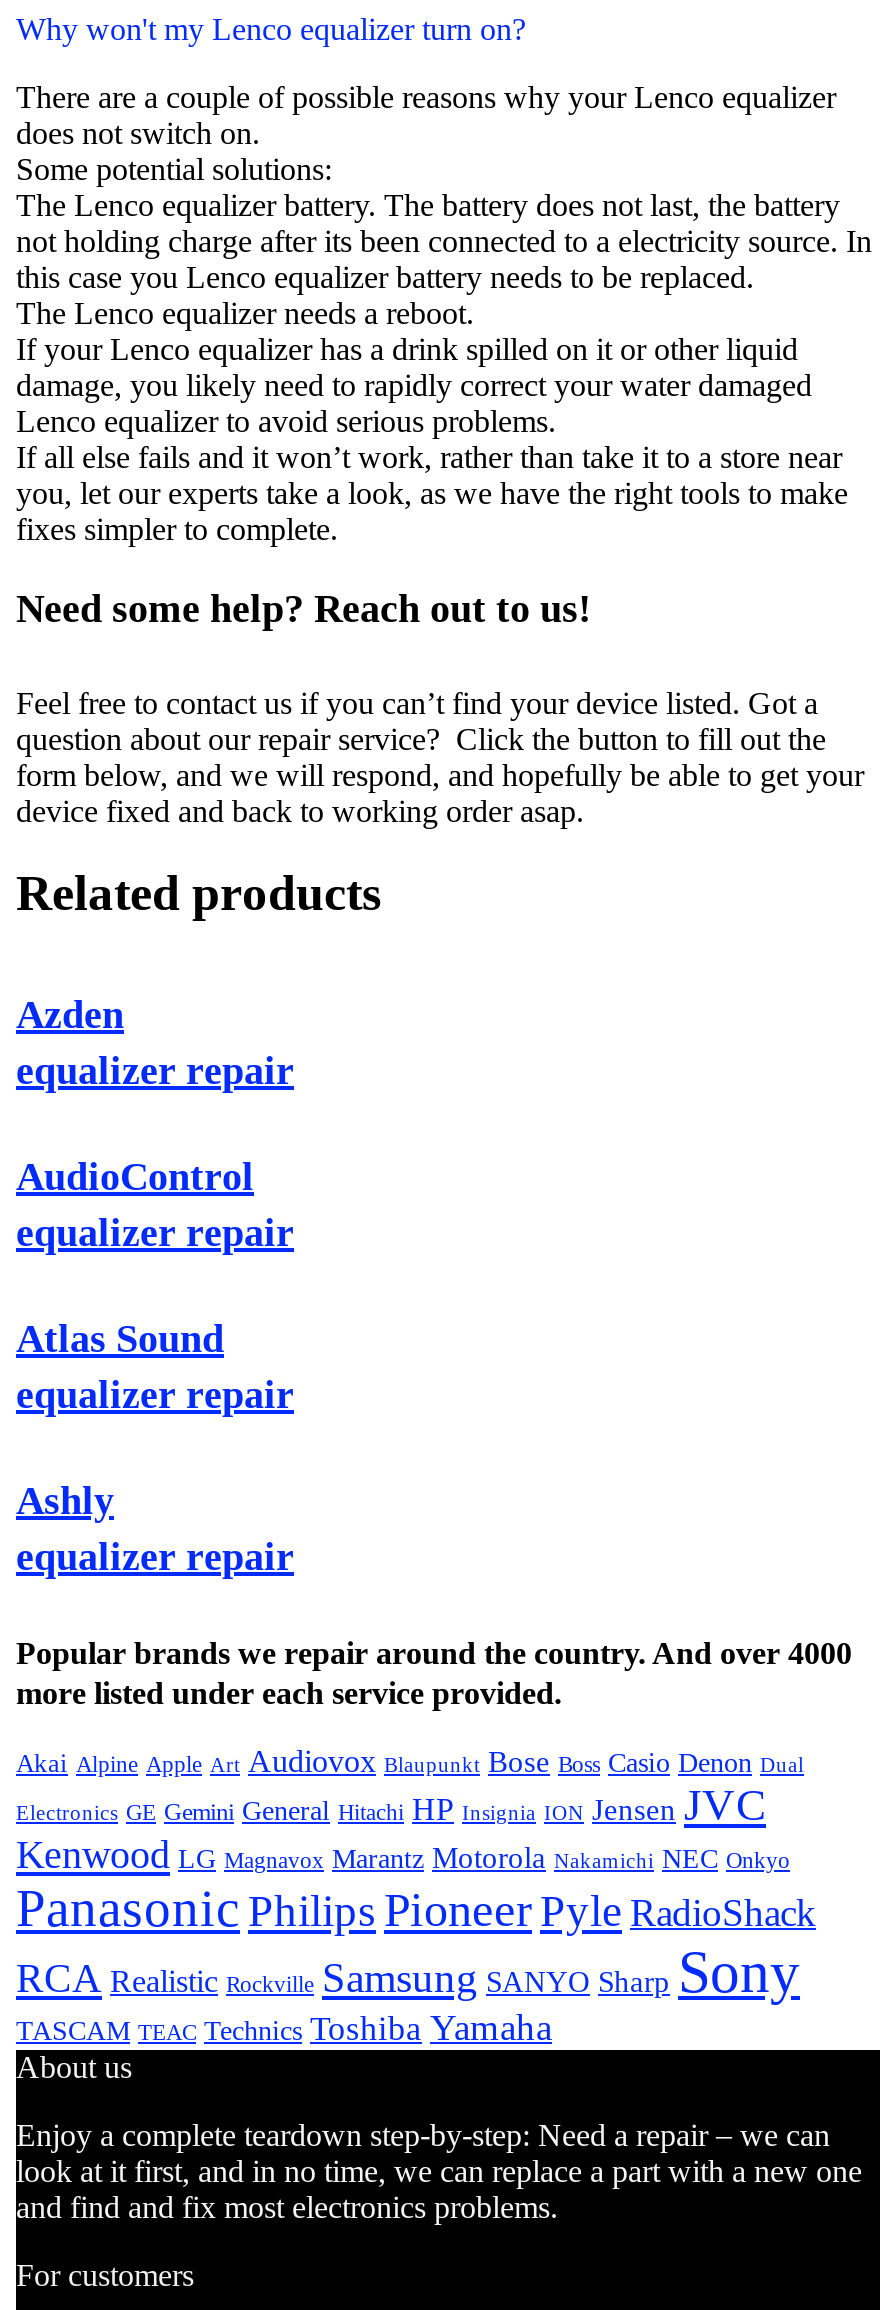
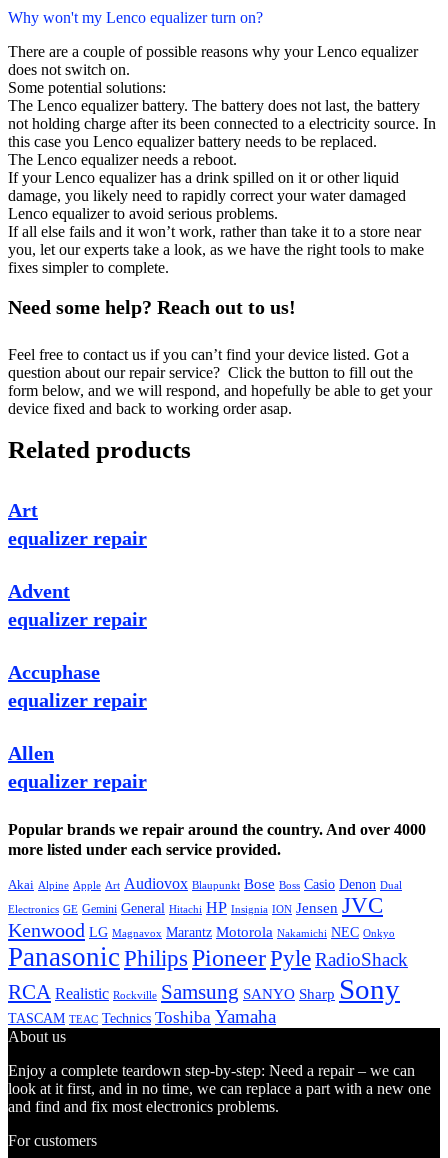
- Azden
+ Art

- AudioControl
+ Advent

- Atlas Sound
+ Accuphase

- Ashly
+ Allen
